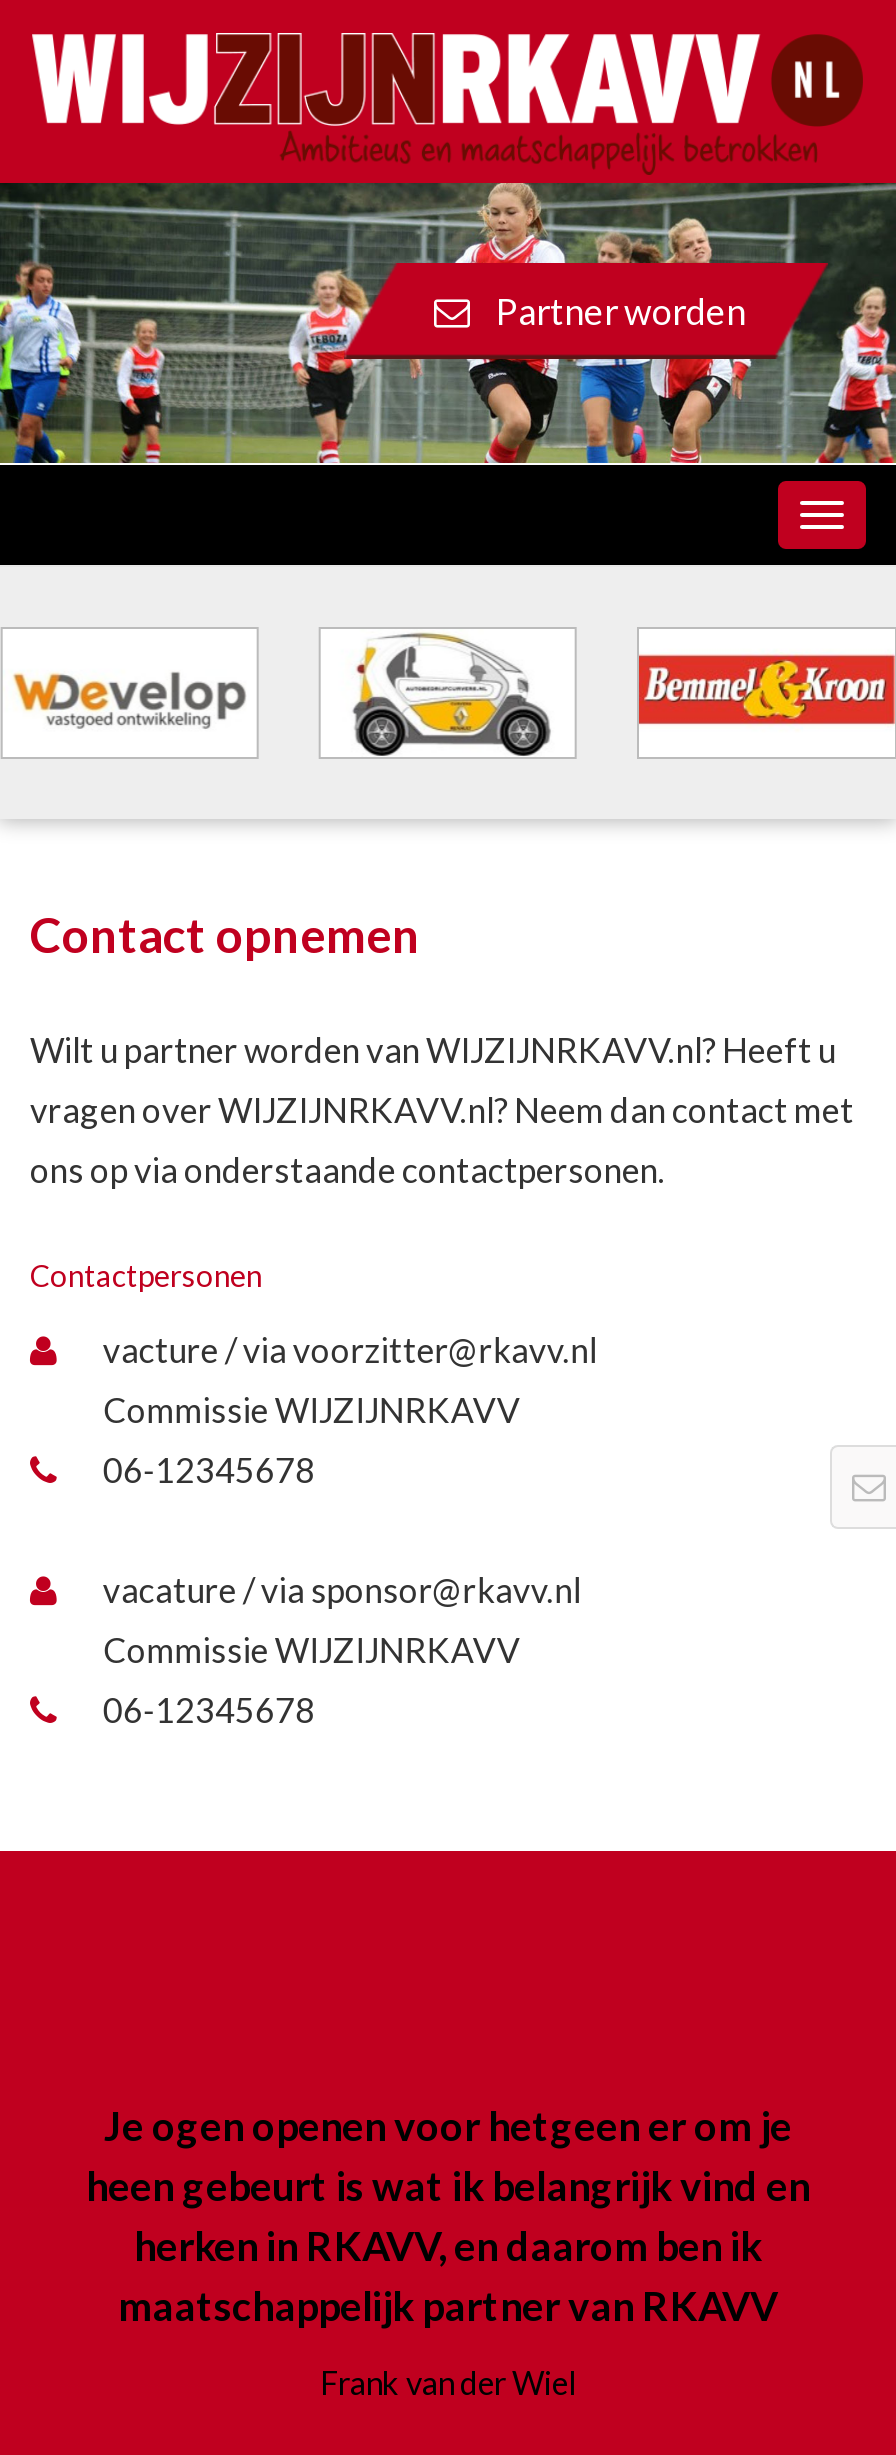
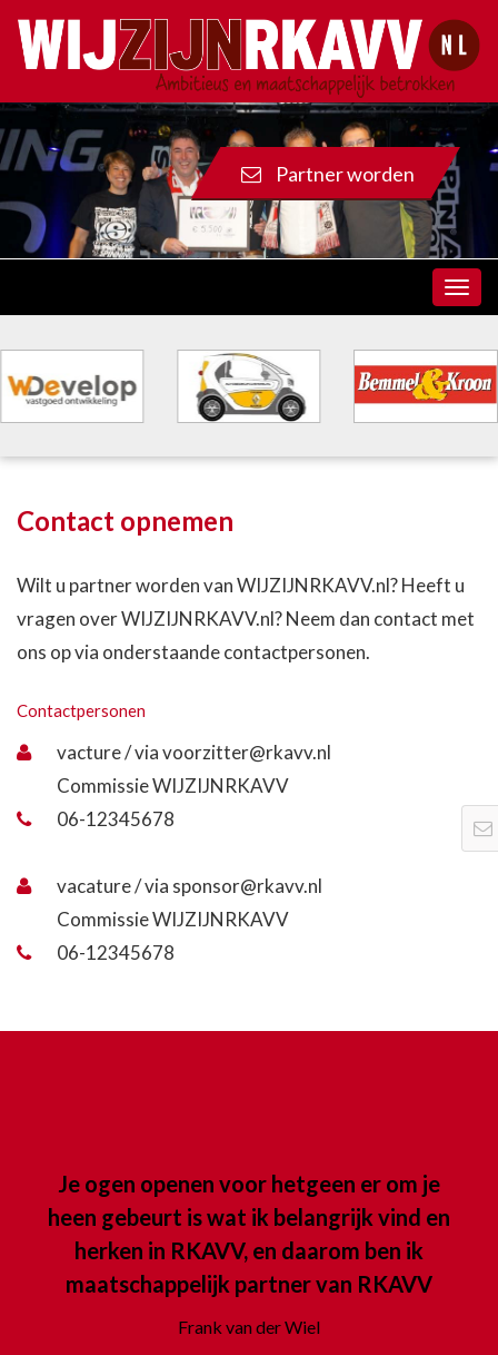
- [image]
+ [image]
